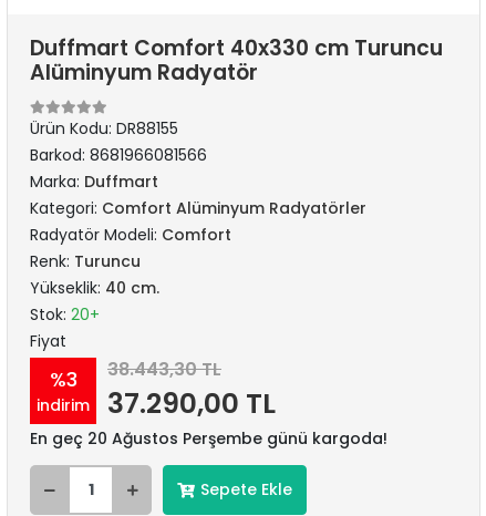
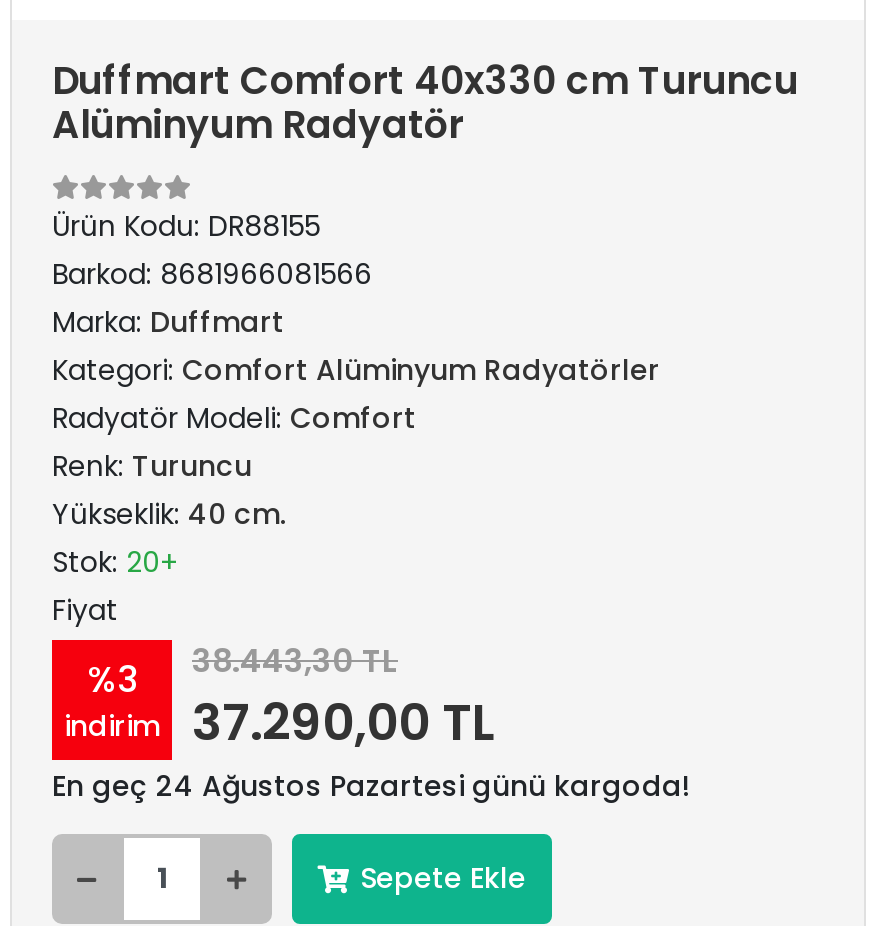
- En geç 20 Ağustos Perşembe günü kargoda!
+ En geç 24 Ağustos Pazartesi günü kargoda!
